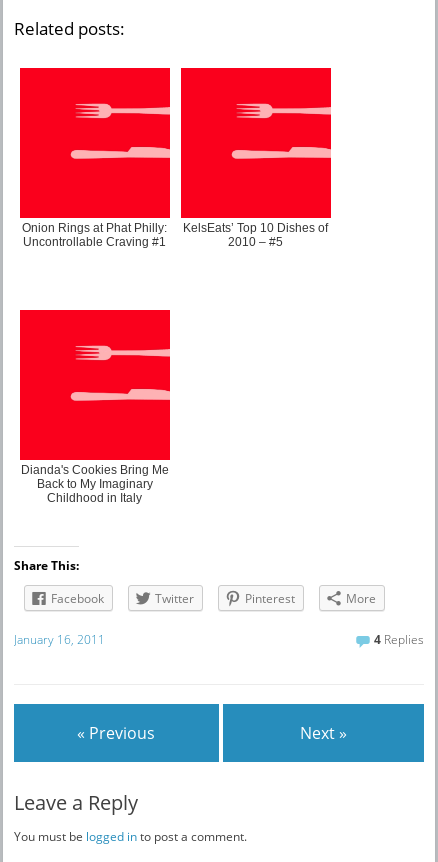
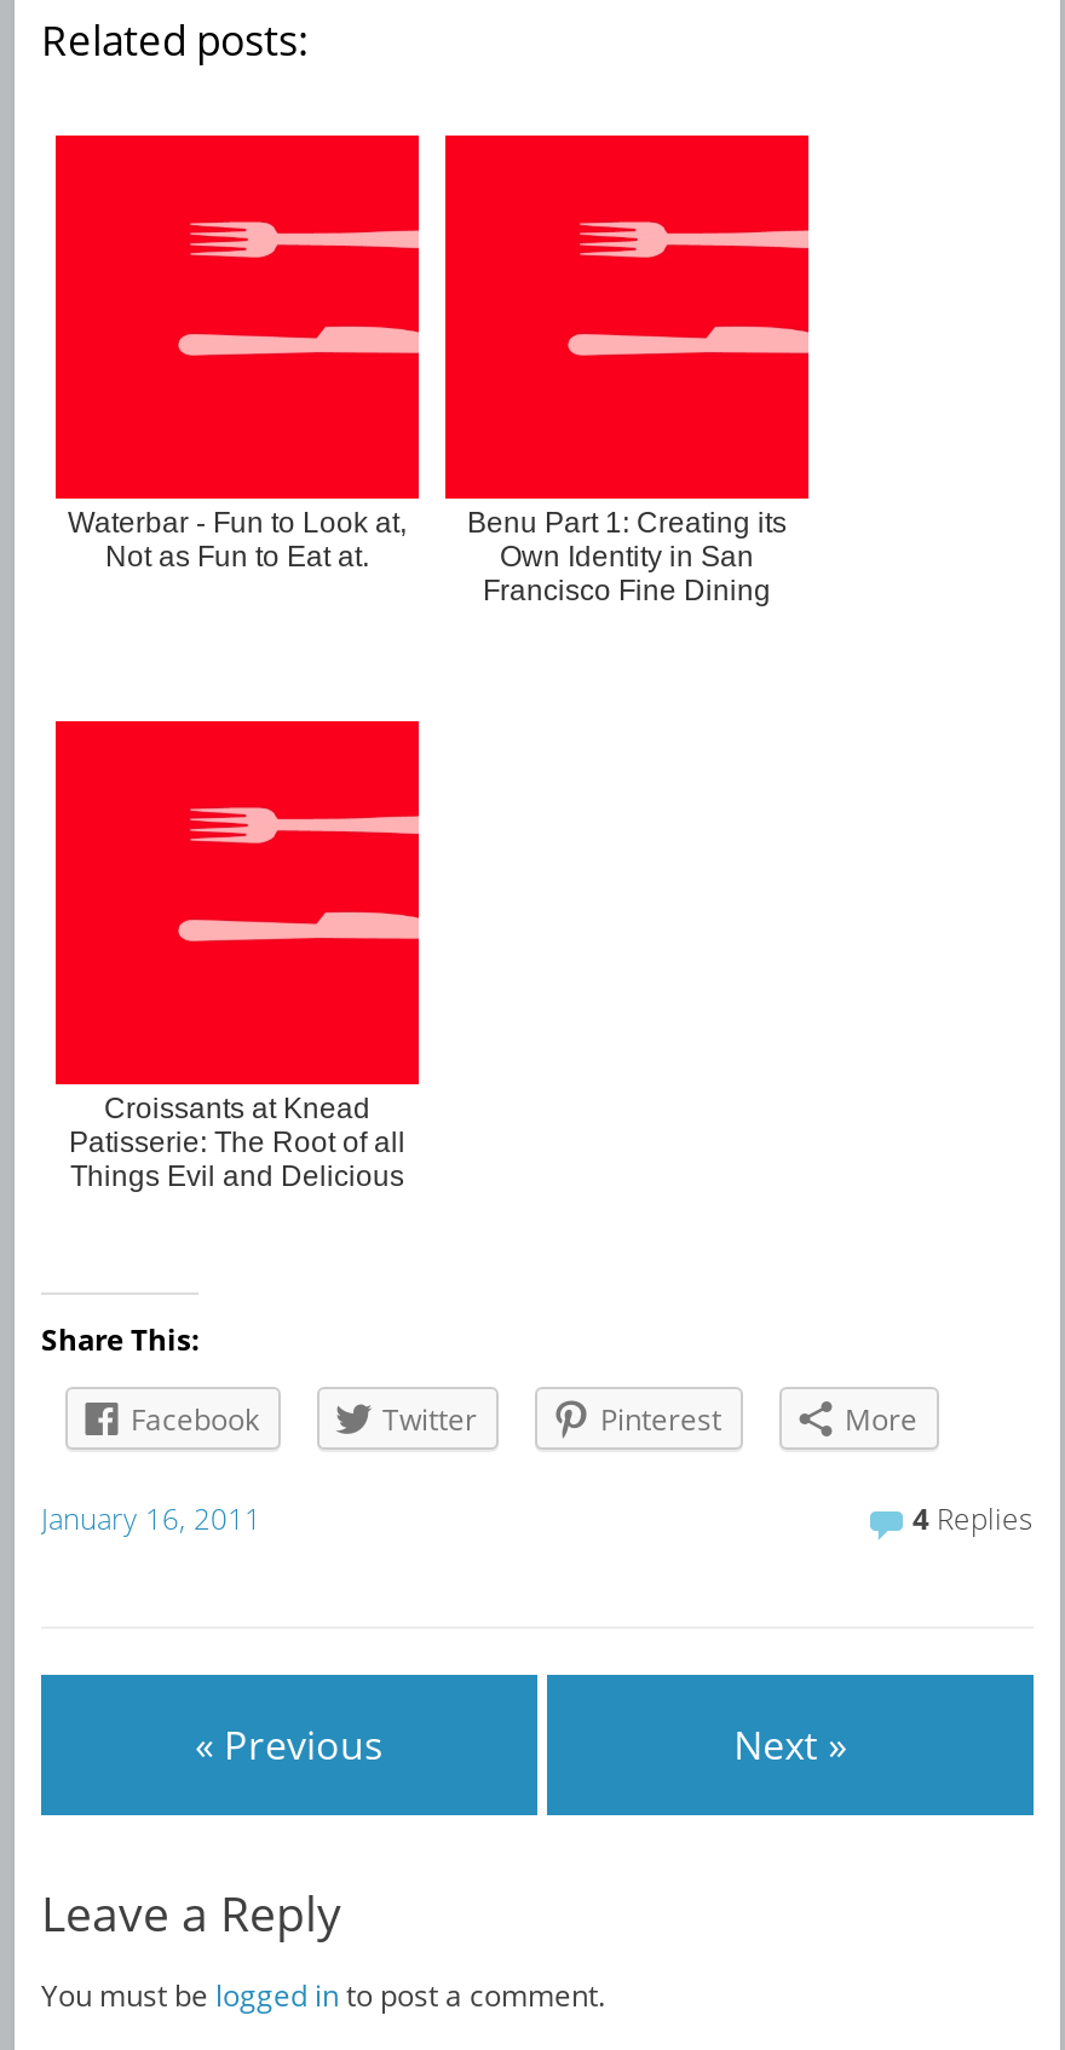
- Onion Rings at Phat Philly:
- Uncontrollable Craving #1
+ Waterbar - Fun to Look at,
+ Not as Fun to Eat at.

- KelsEats’ Top 10 Dishes of
- 2010 – #5
+ Benu Part 1: Creating its
+ Own Identity in San
+ Francisco Fine Dining

- Dianda's Cookies Bring Me
- Back to My Imaginary
- Childhood in Italy
+ Croissants at Knead
+ Patisserie: The Root of all
+ Things Evil and Delicious
